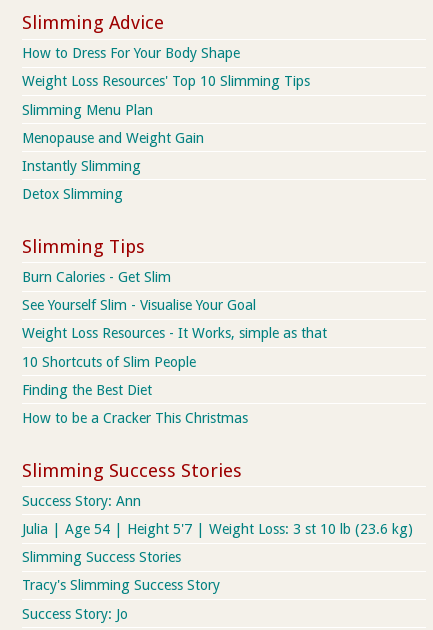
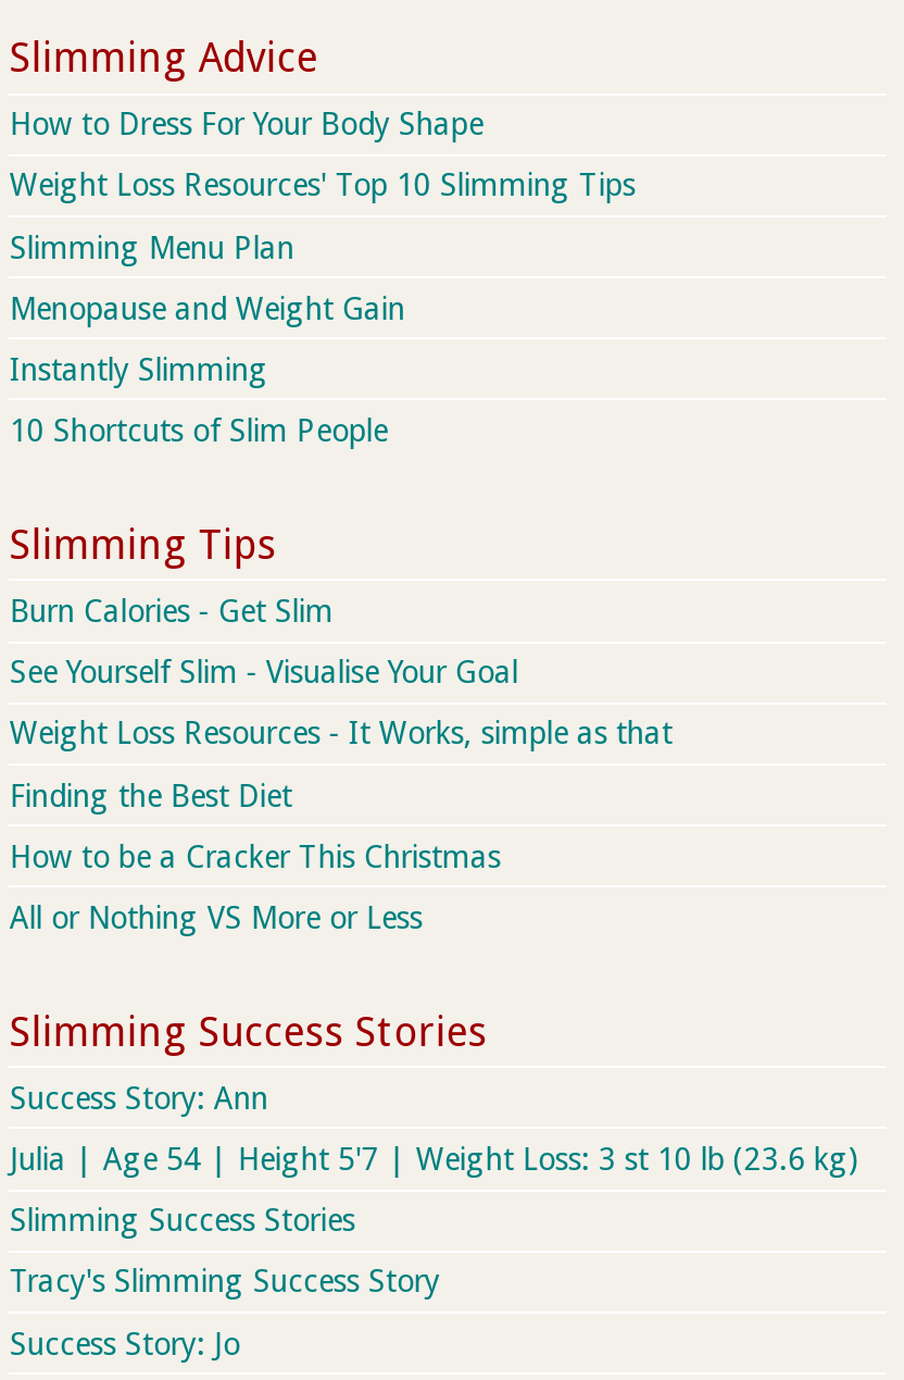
- Detox Slimming

moved up: 10 Shortcuts of Slim People

moved up: Finding the Best Diet | How to be a Cracker This Christmas

+ All or Nothing VS More or Less
